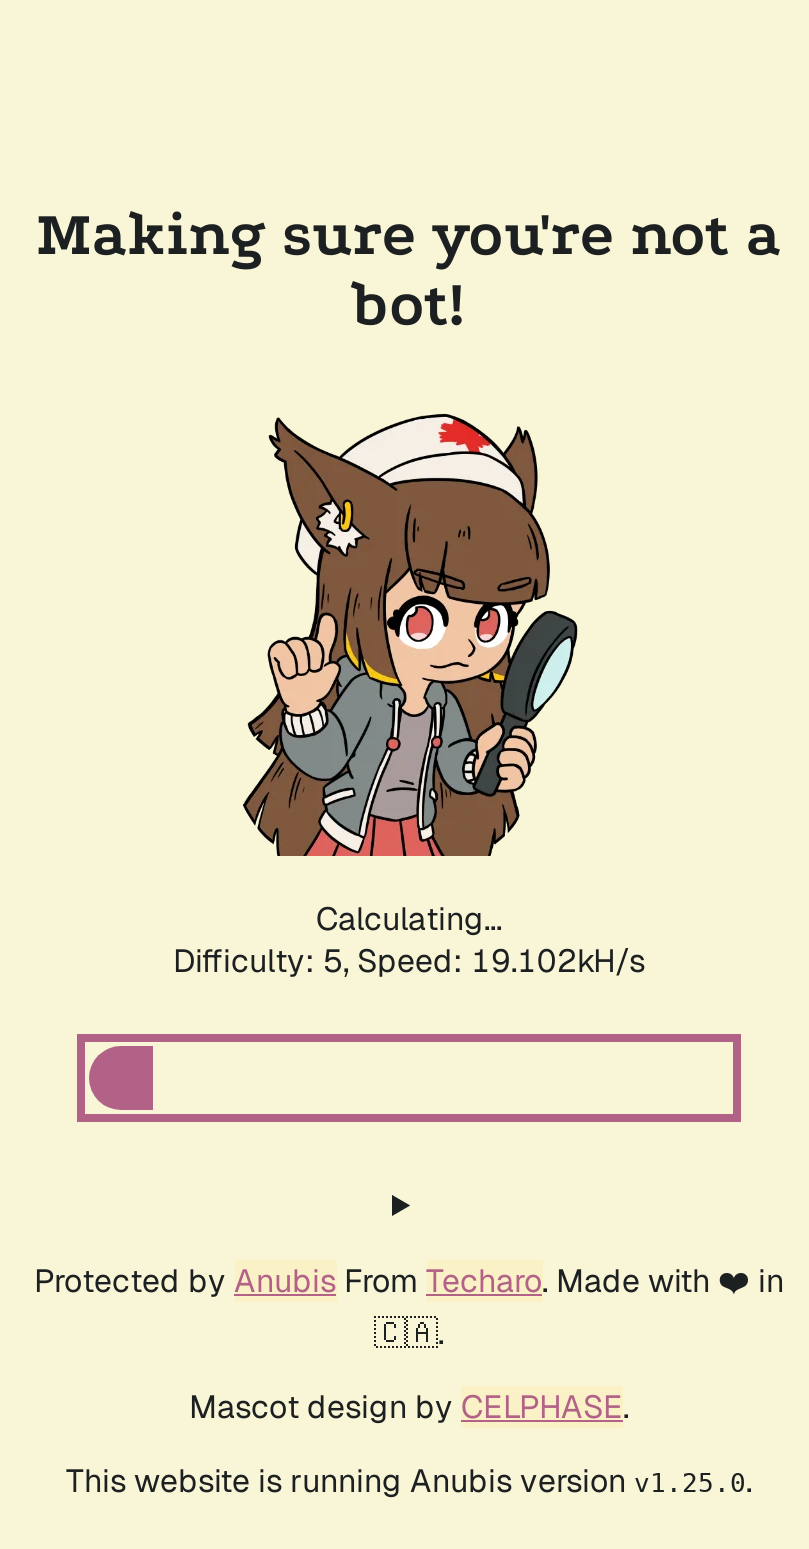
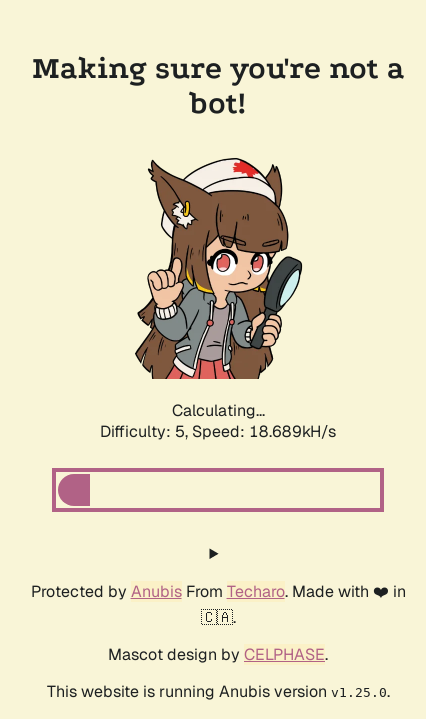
- Difficulty: 5, Speed: 19.102kH/s
+ Difficulty: 5, Speed: 18.689kH/s
